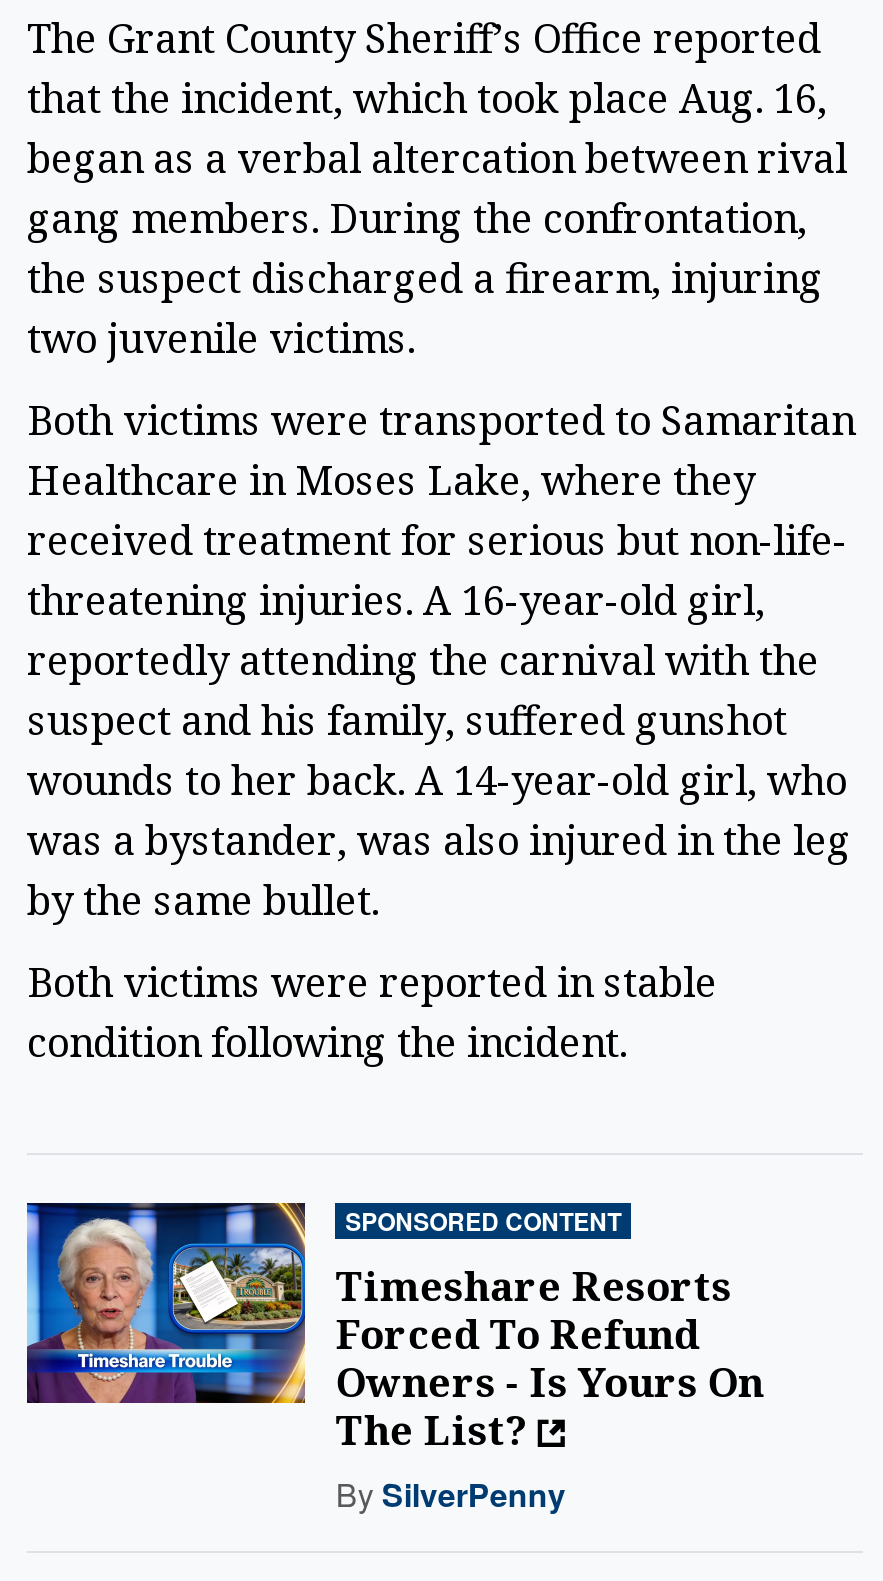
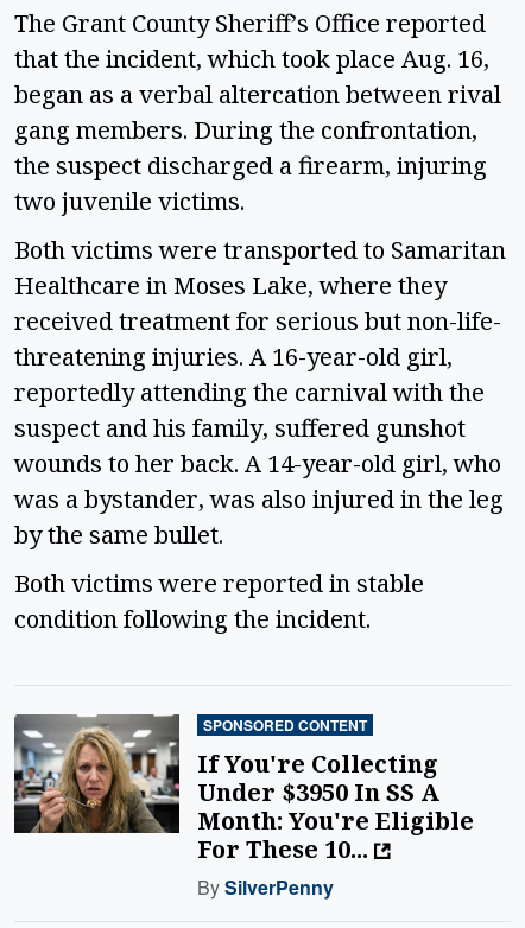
- [image]
- Timeshare Resorts
- Forced To Refund
- Owners - Is Yours On
- The List?
+ [image]
+ If You're Collecting
+ Under $3950 In SS A
+ Month: You're Eligible
+ For These 10...
